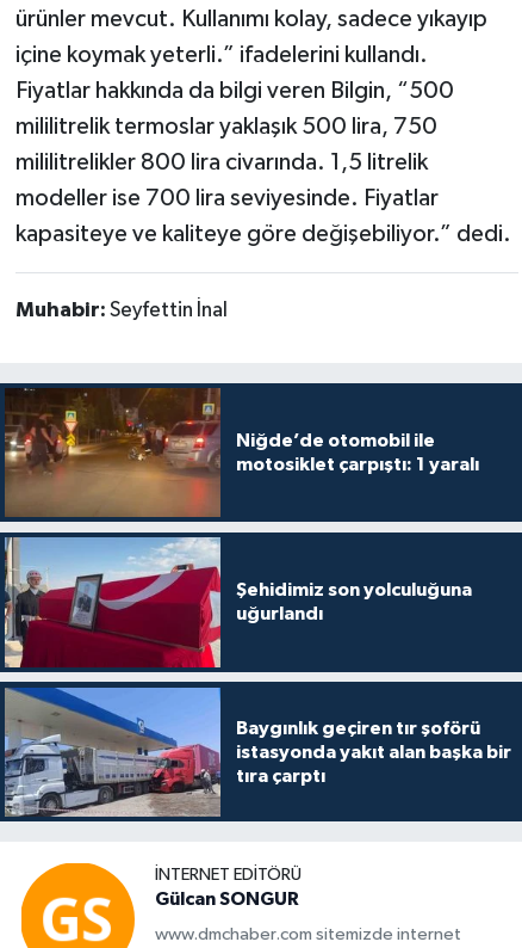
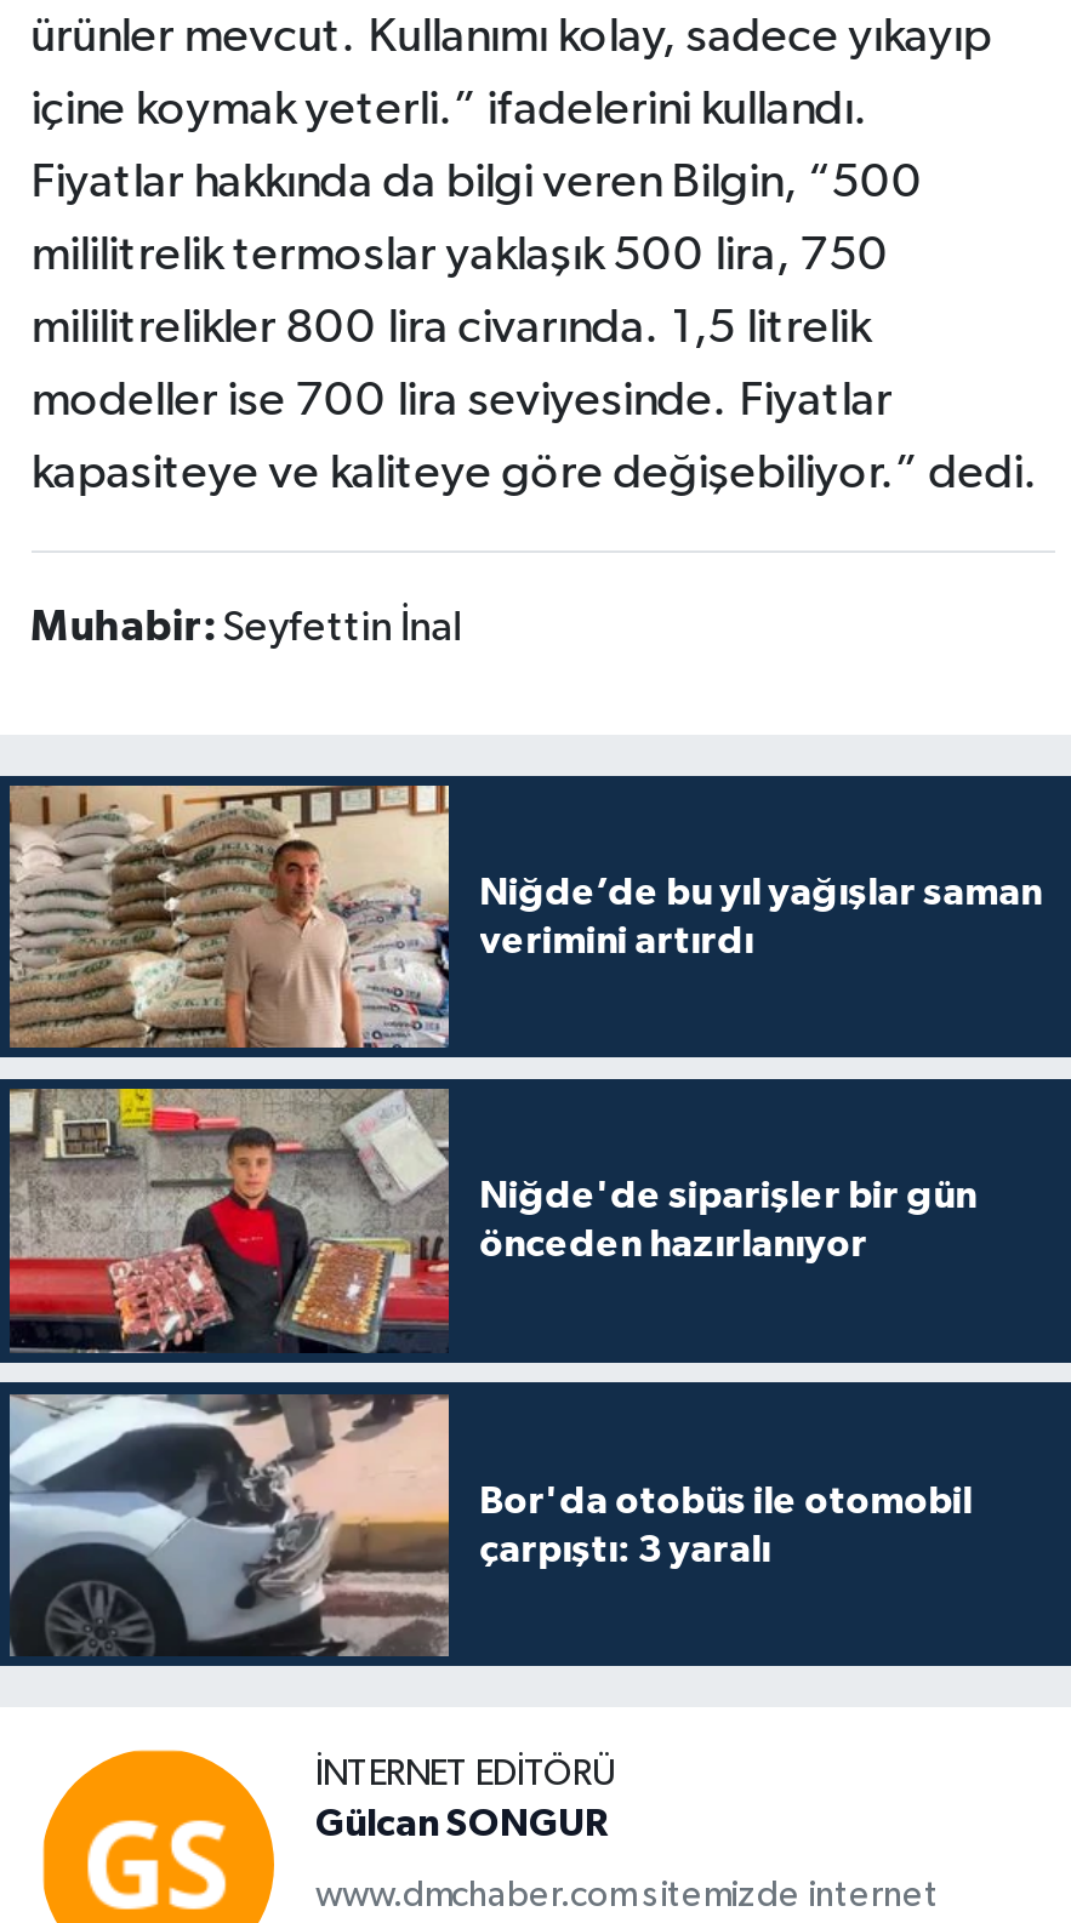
- [image]
- Niğde’de otomobil ile
- motosiklet çarpıştı: 1 yaralı
+ [image]
+ Niğde’de bu yıl yağışlar saman
+ verimini artırdı

- [image]
- Şehidimiz son yolculuğuna
- uğurlandı
+ [image]
+ Niğde'de siparişler bir gün
+ önceden hazırlanıyor

- [image]
- Baygınlık geçiren tır şoförü
- istasyonda yakıt alan başka bir
- tıra çarptı
+ [image]
+ Bor'da otobüs ile otomobil
+ çarpıştı: 3 yaralı
